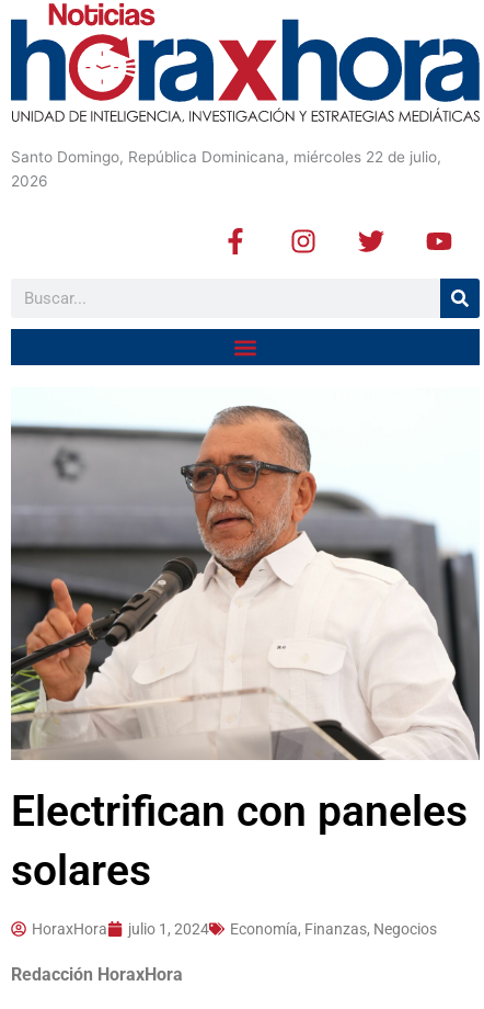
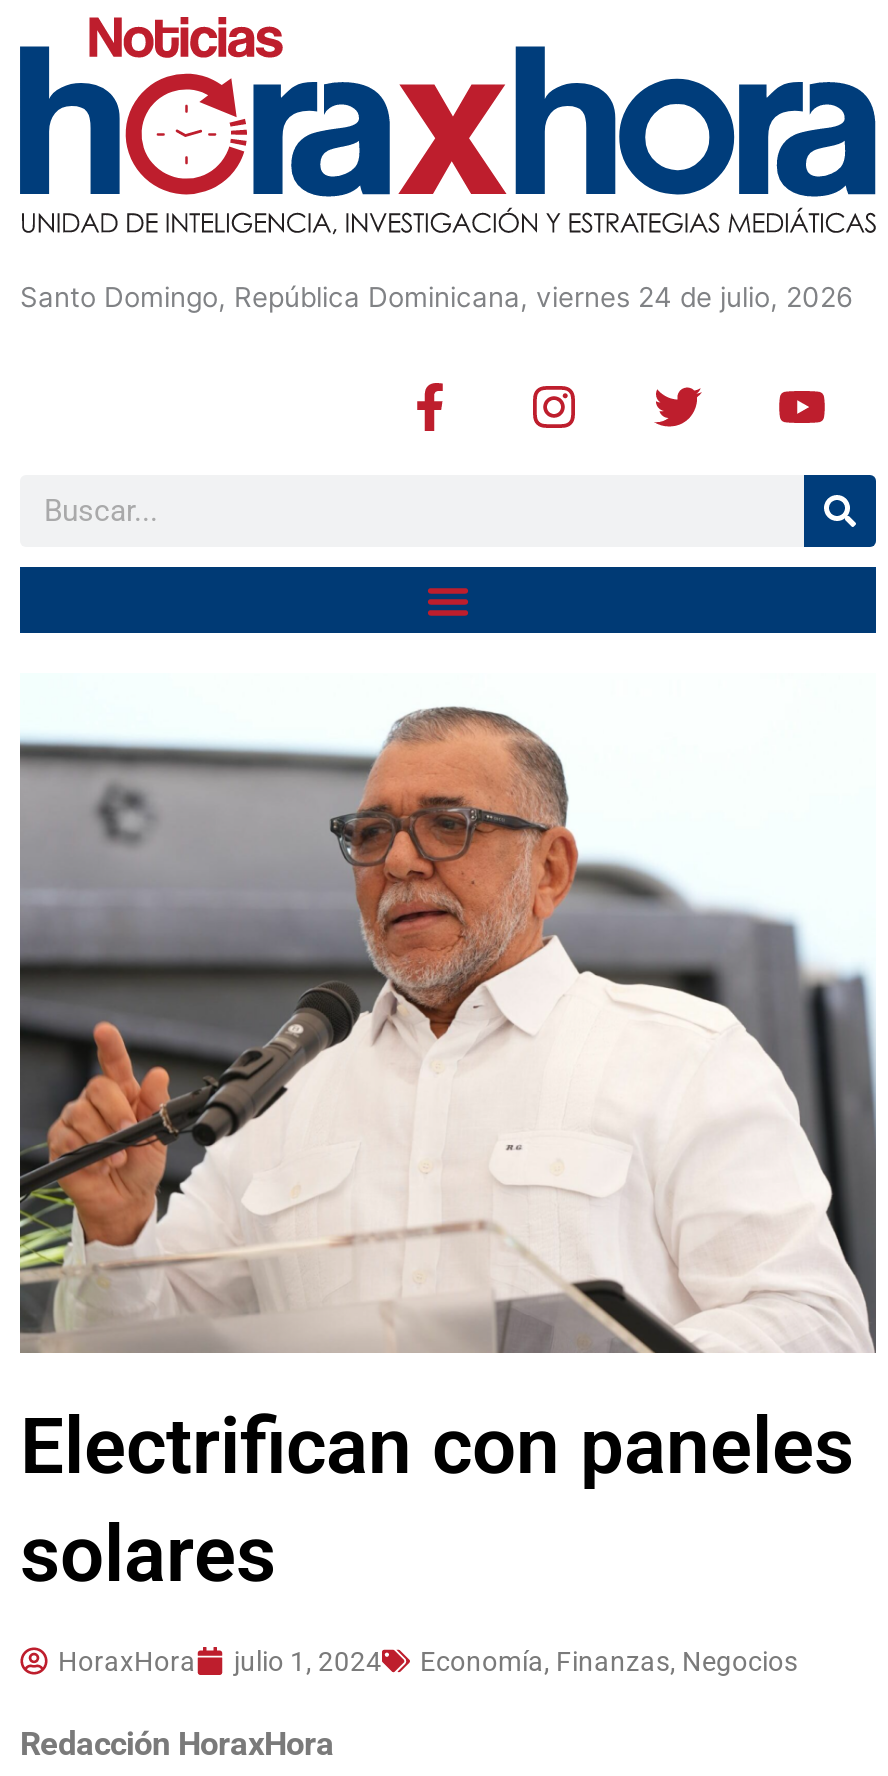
- Santo Domingo, República Dominicana, miércoles 22 de julio,
- 2026
+ Santo Domingo, República Dominicana, viernes 24 de julio, 2026
